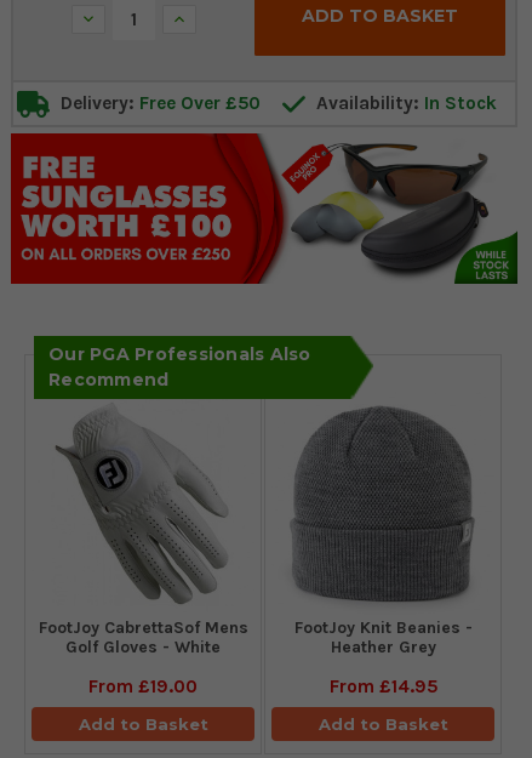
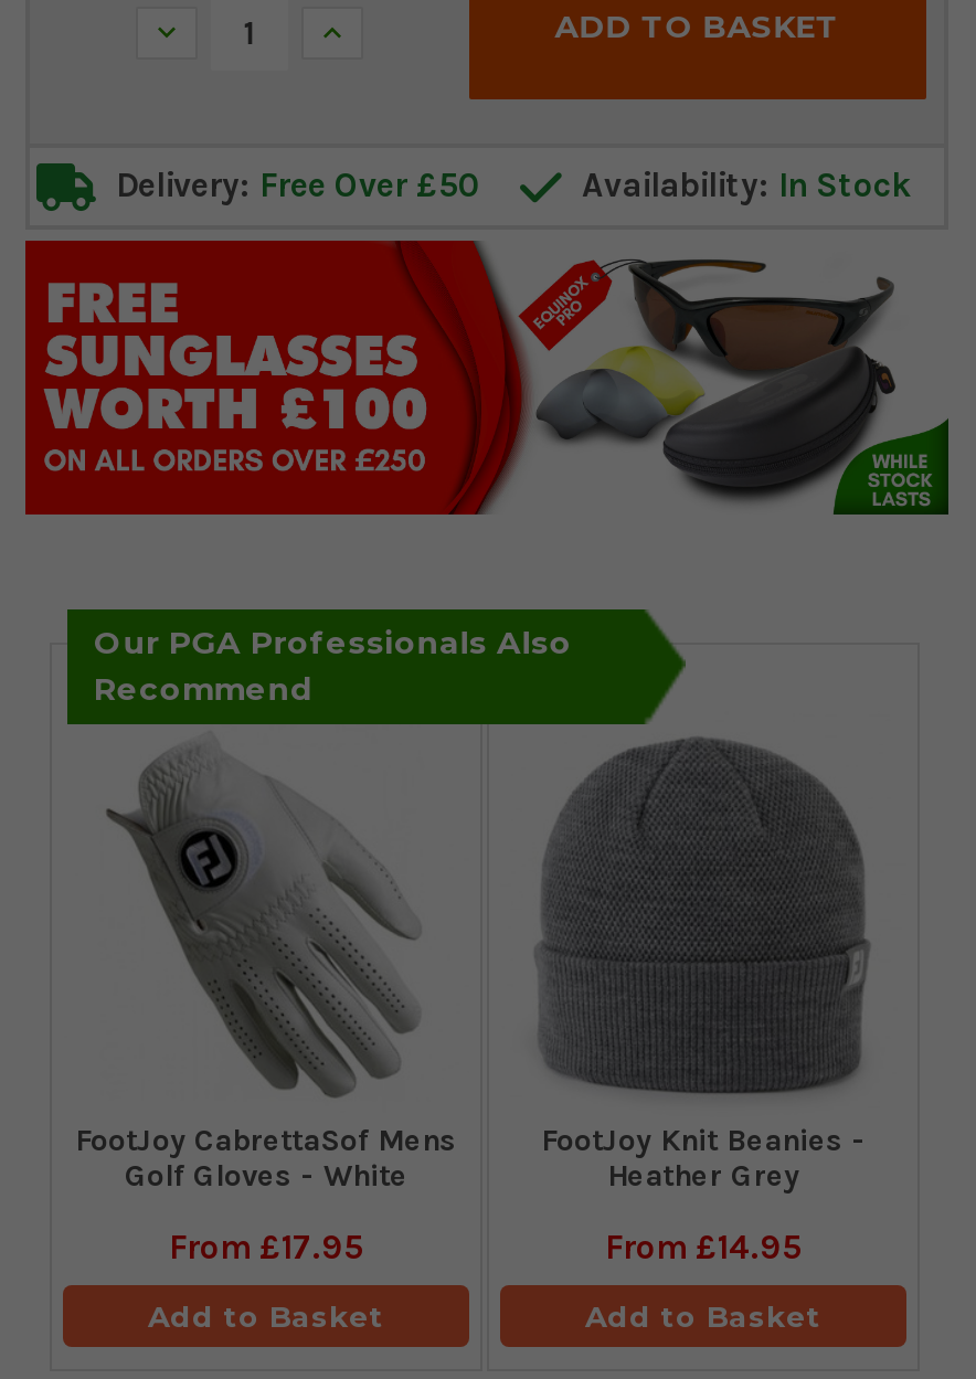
- From £19.00
+ From £17.95
